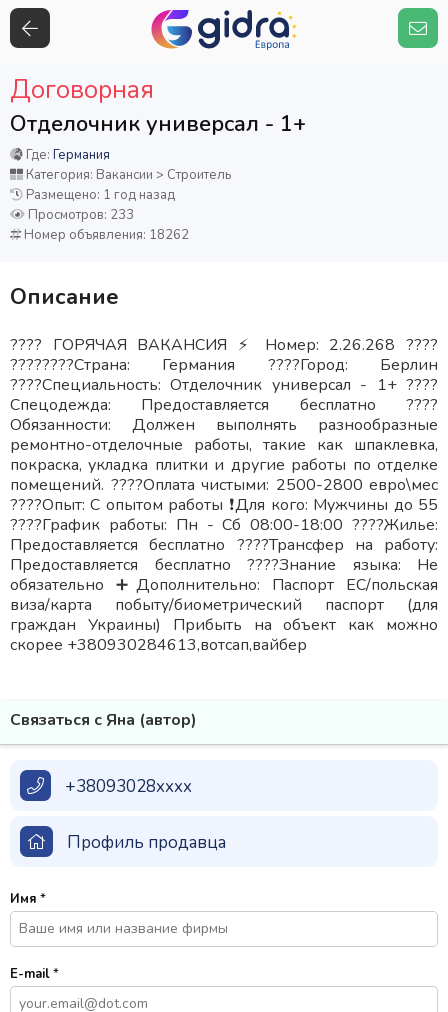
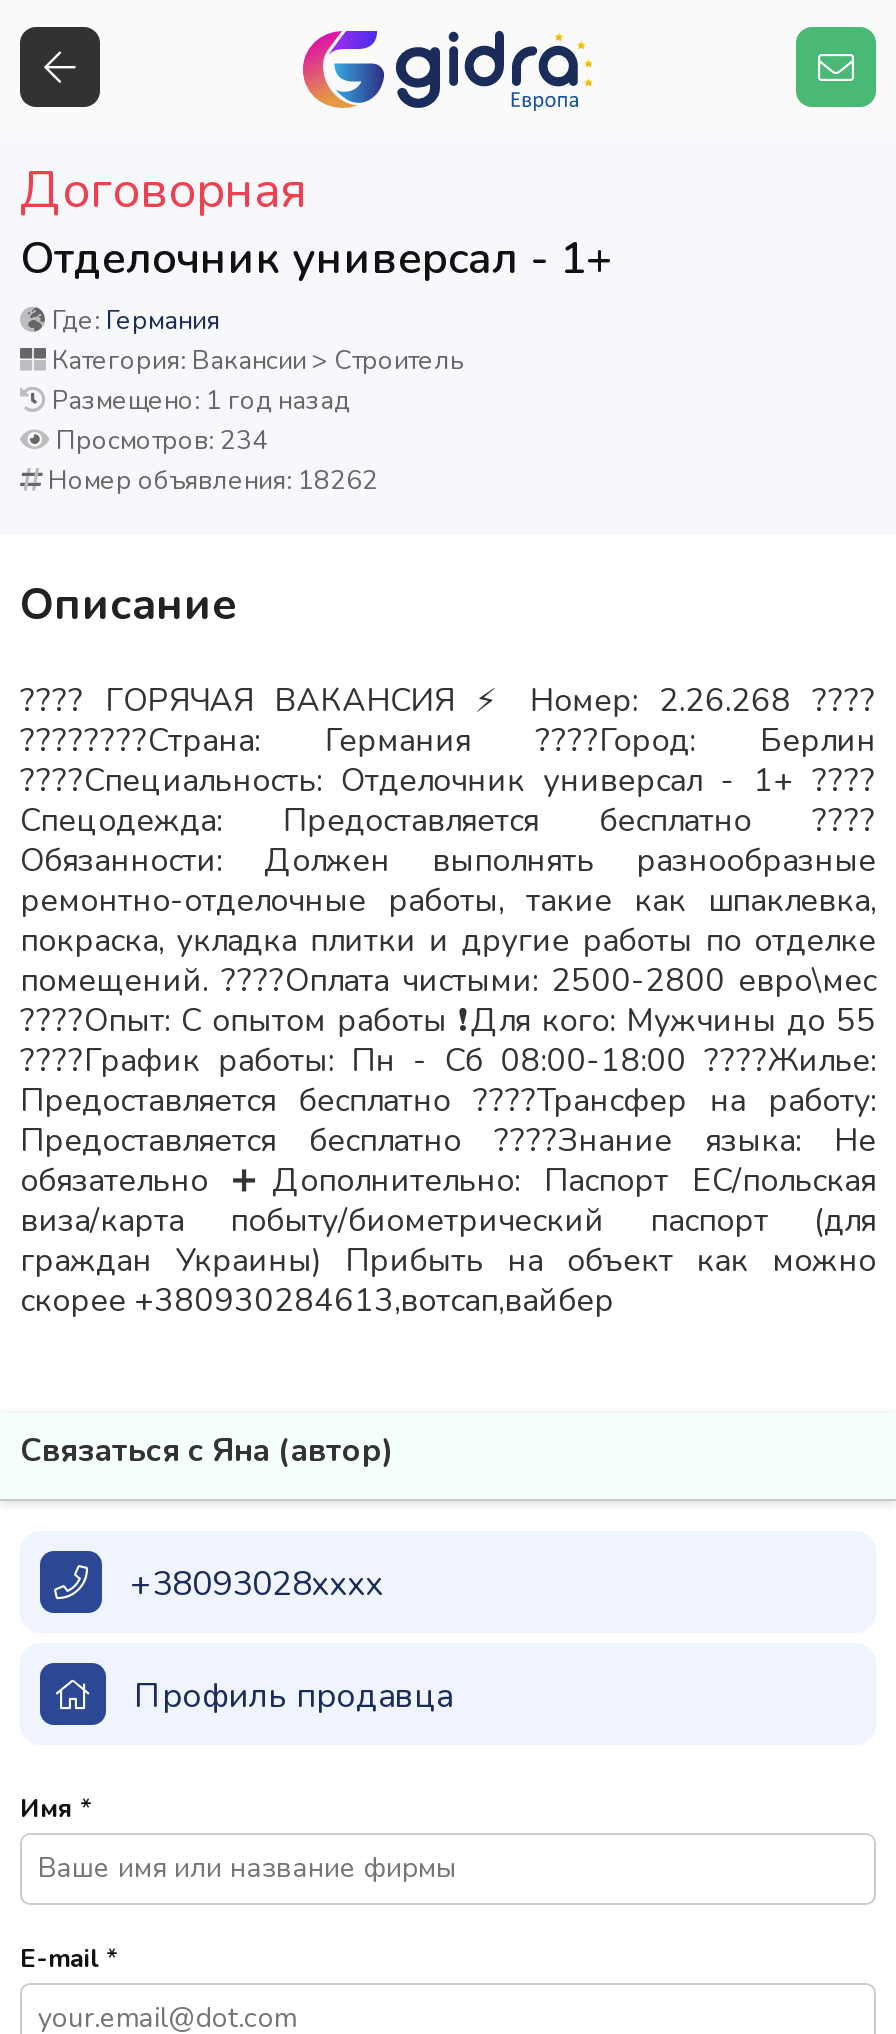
- Просмотров: 233
+ Просмотров: 234
